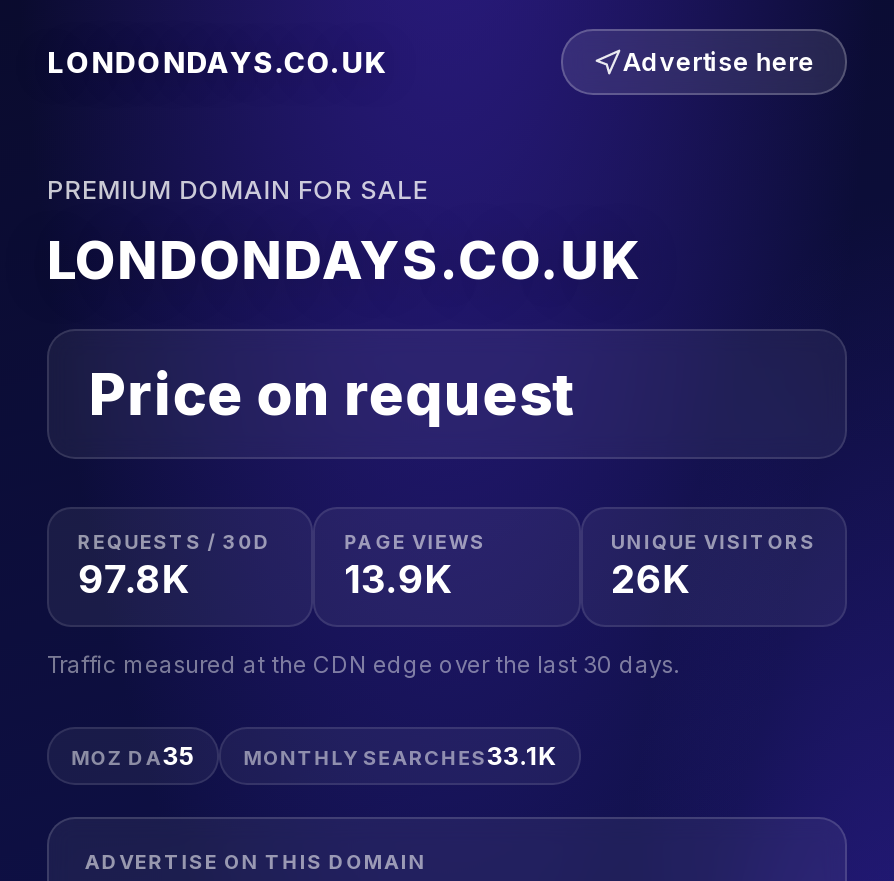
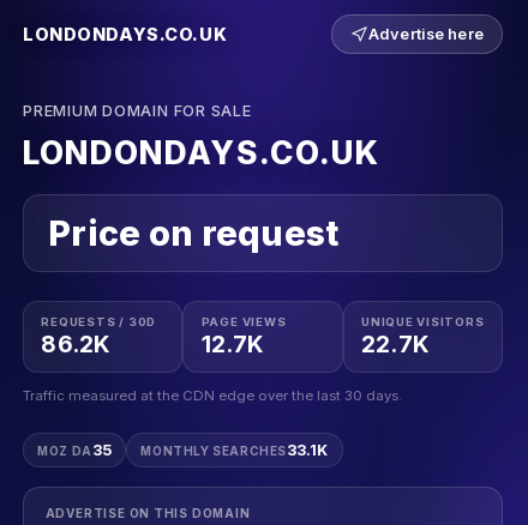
- 97.8K
+ 86.2K

- 13.9K
+ 12.7K

- 26K
+ 22.7K
